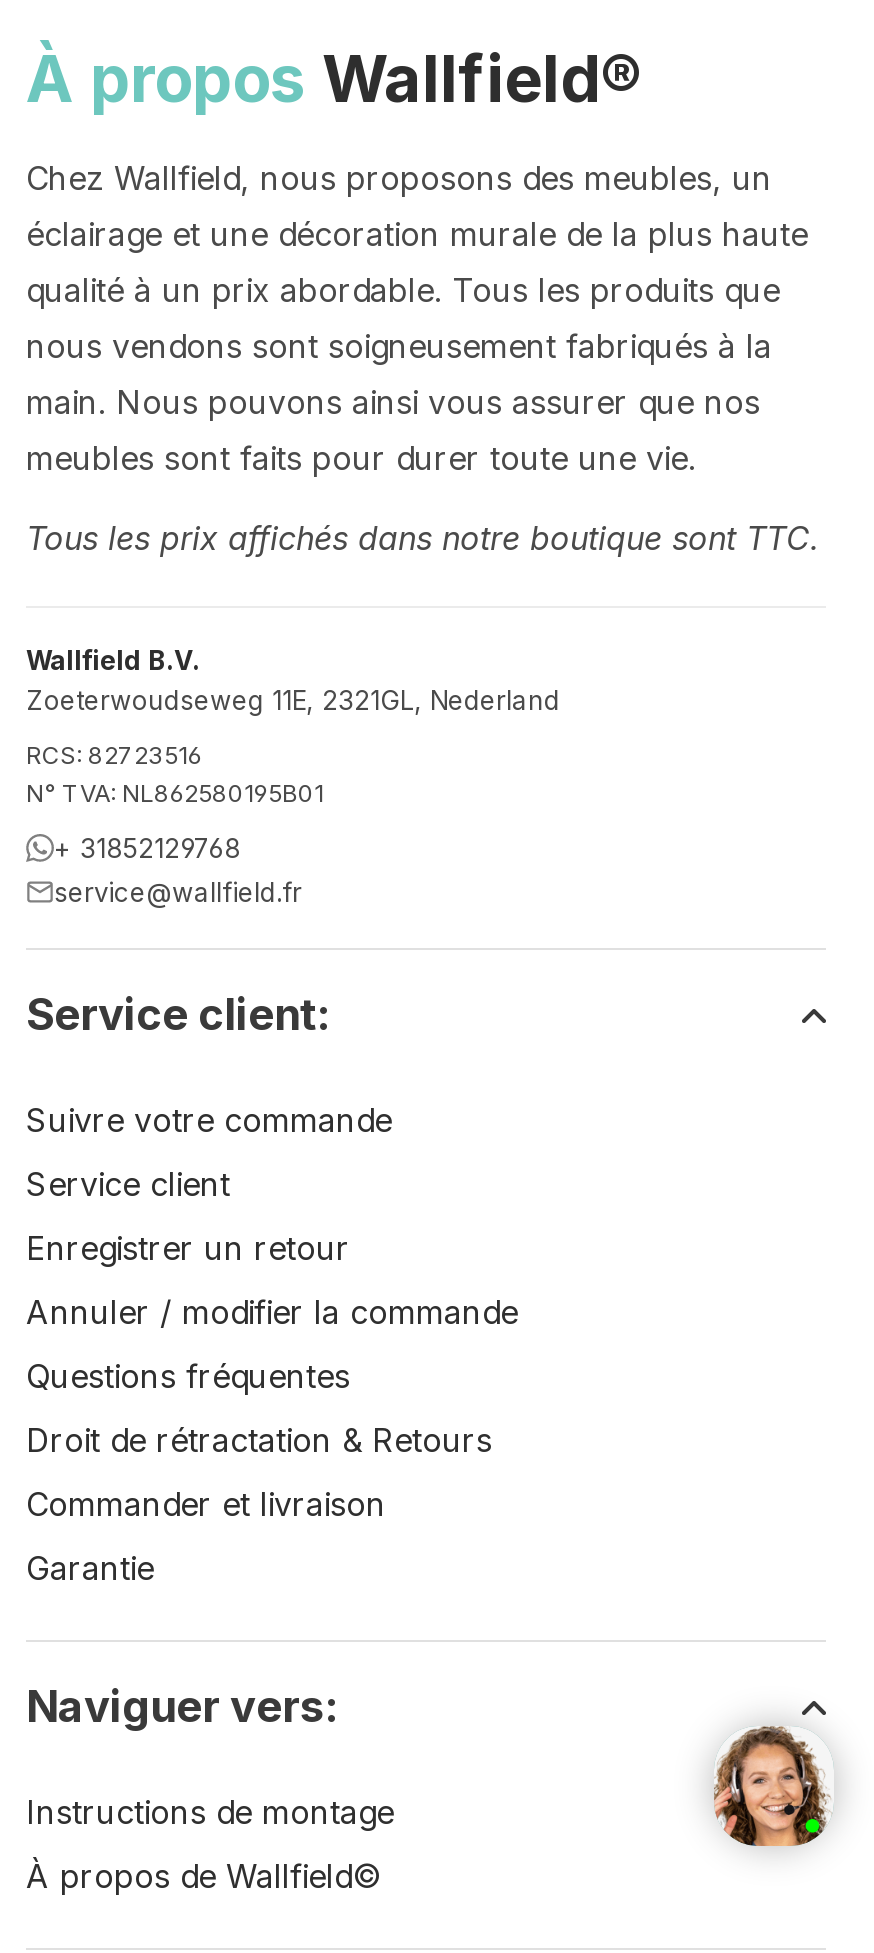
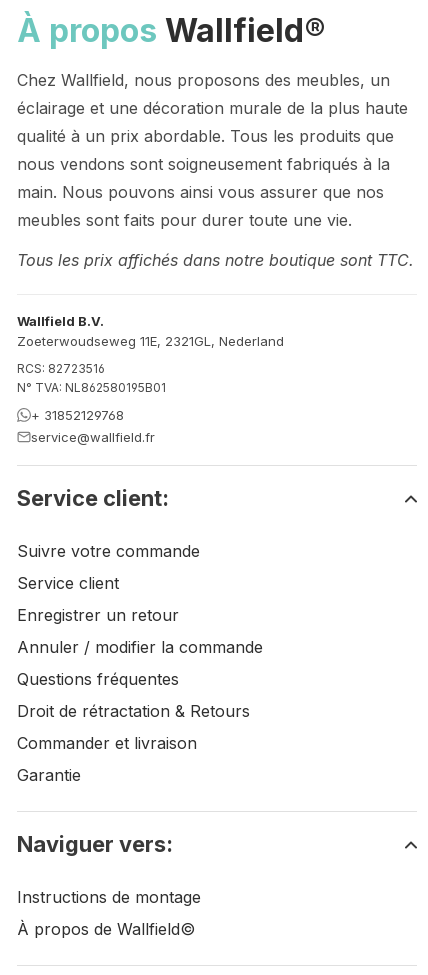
- [image]
